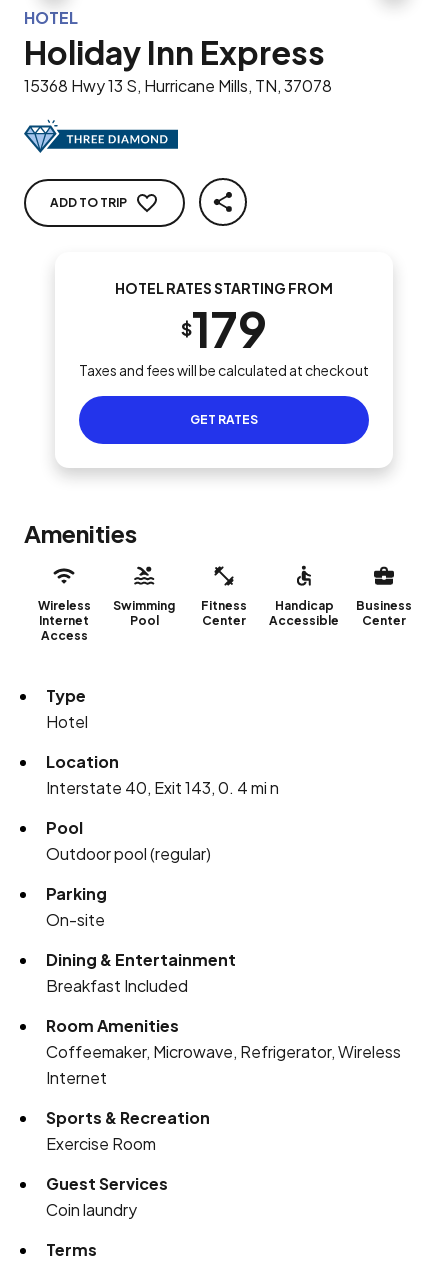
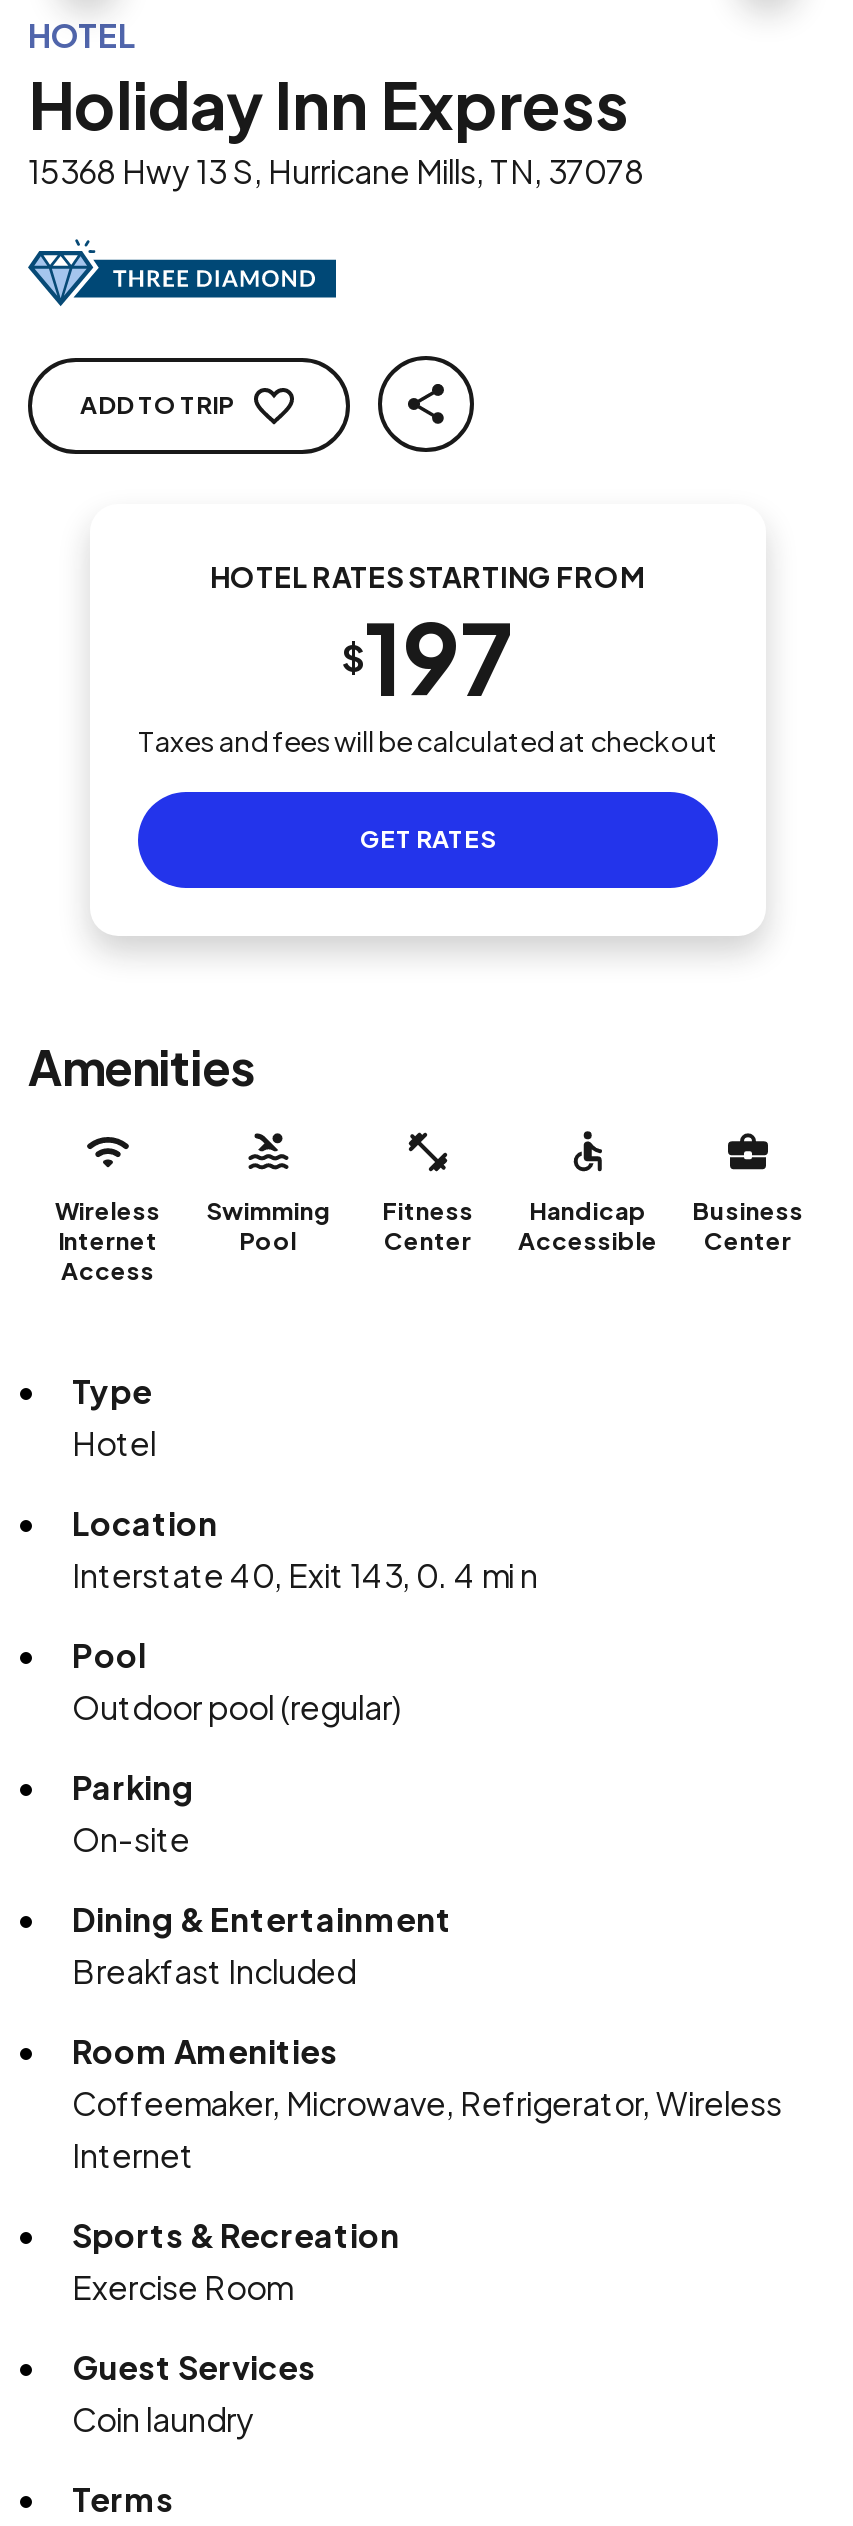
- $179
+ $197
